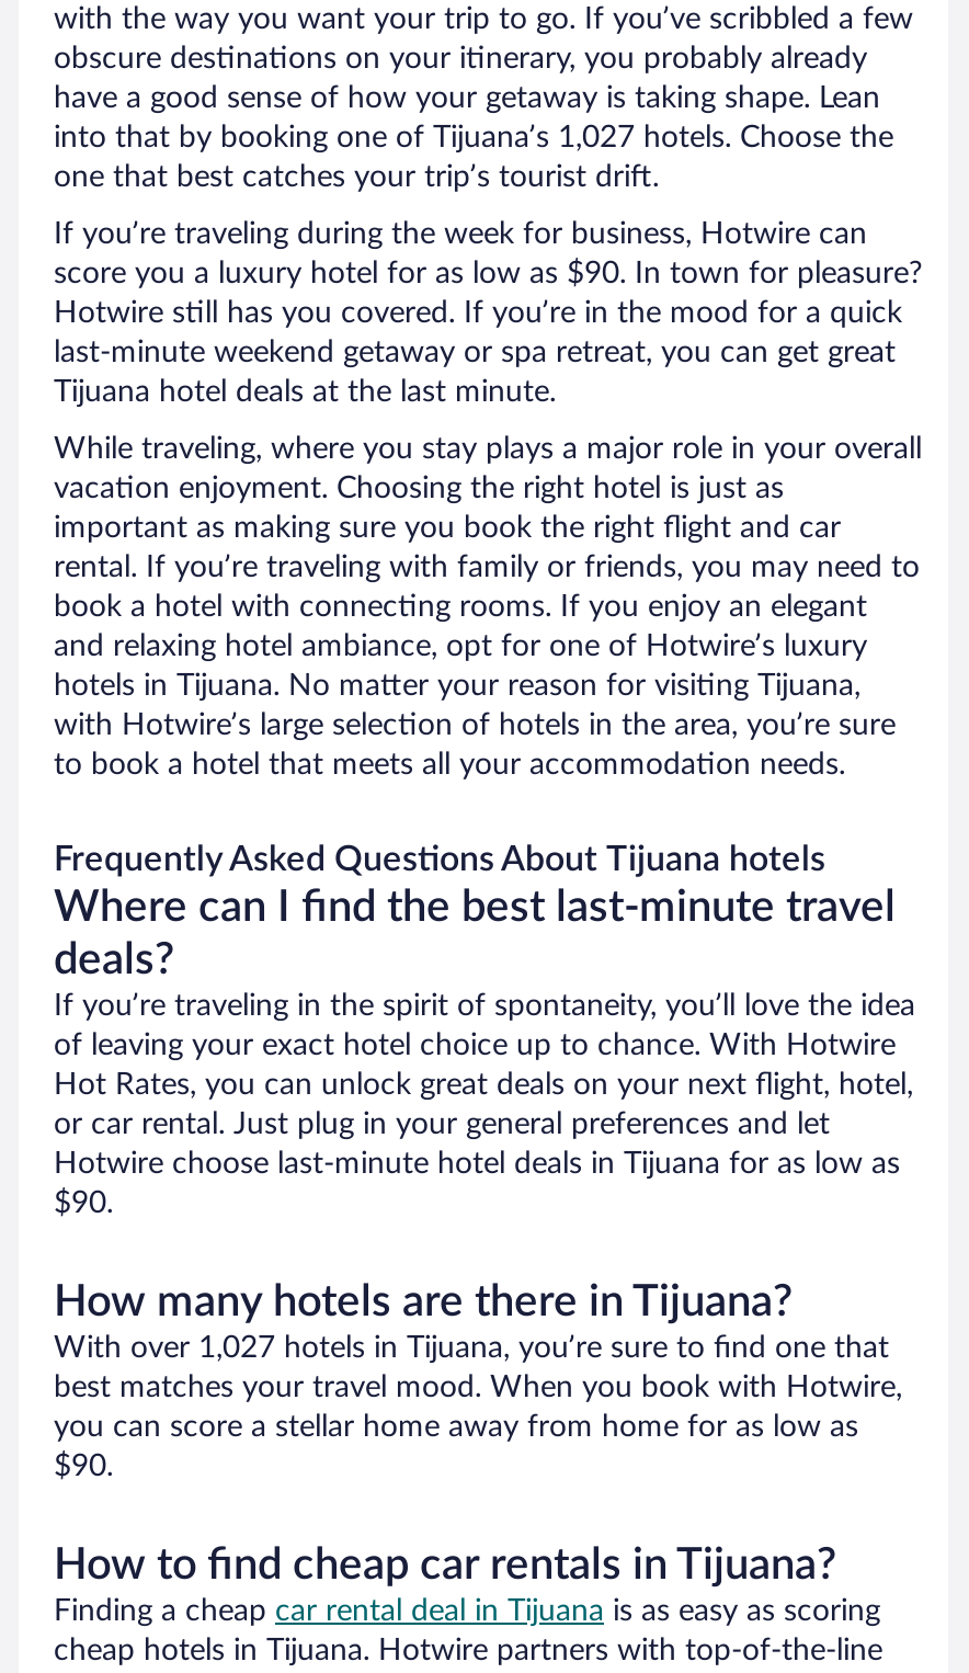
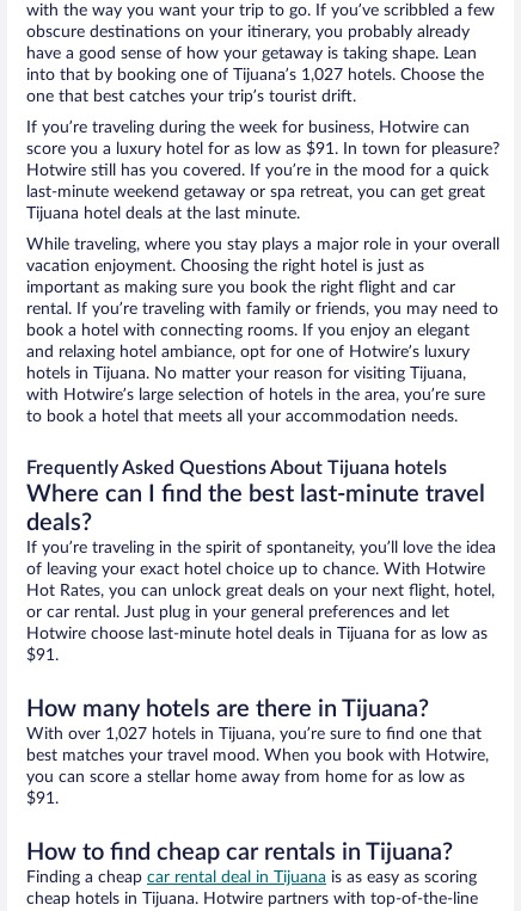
- score you a luxury hotel for as low as $90. In town for pleasure?
+ score you a luxury hotel for as low as $91. In town for pleasure?

- $90.
+ $91.

- $90.
+ $91.
